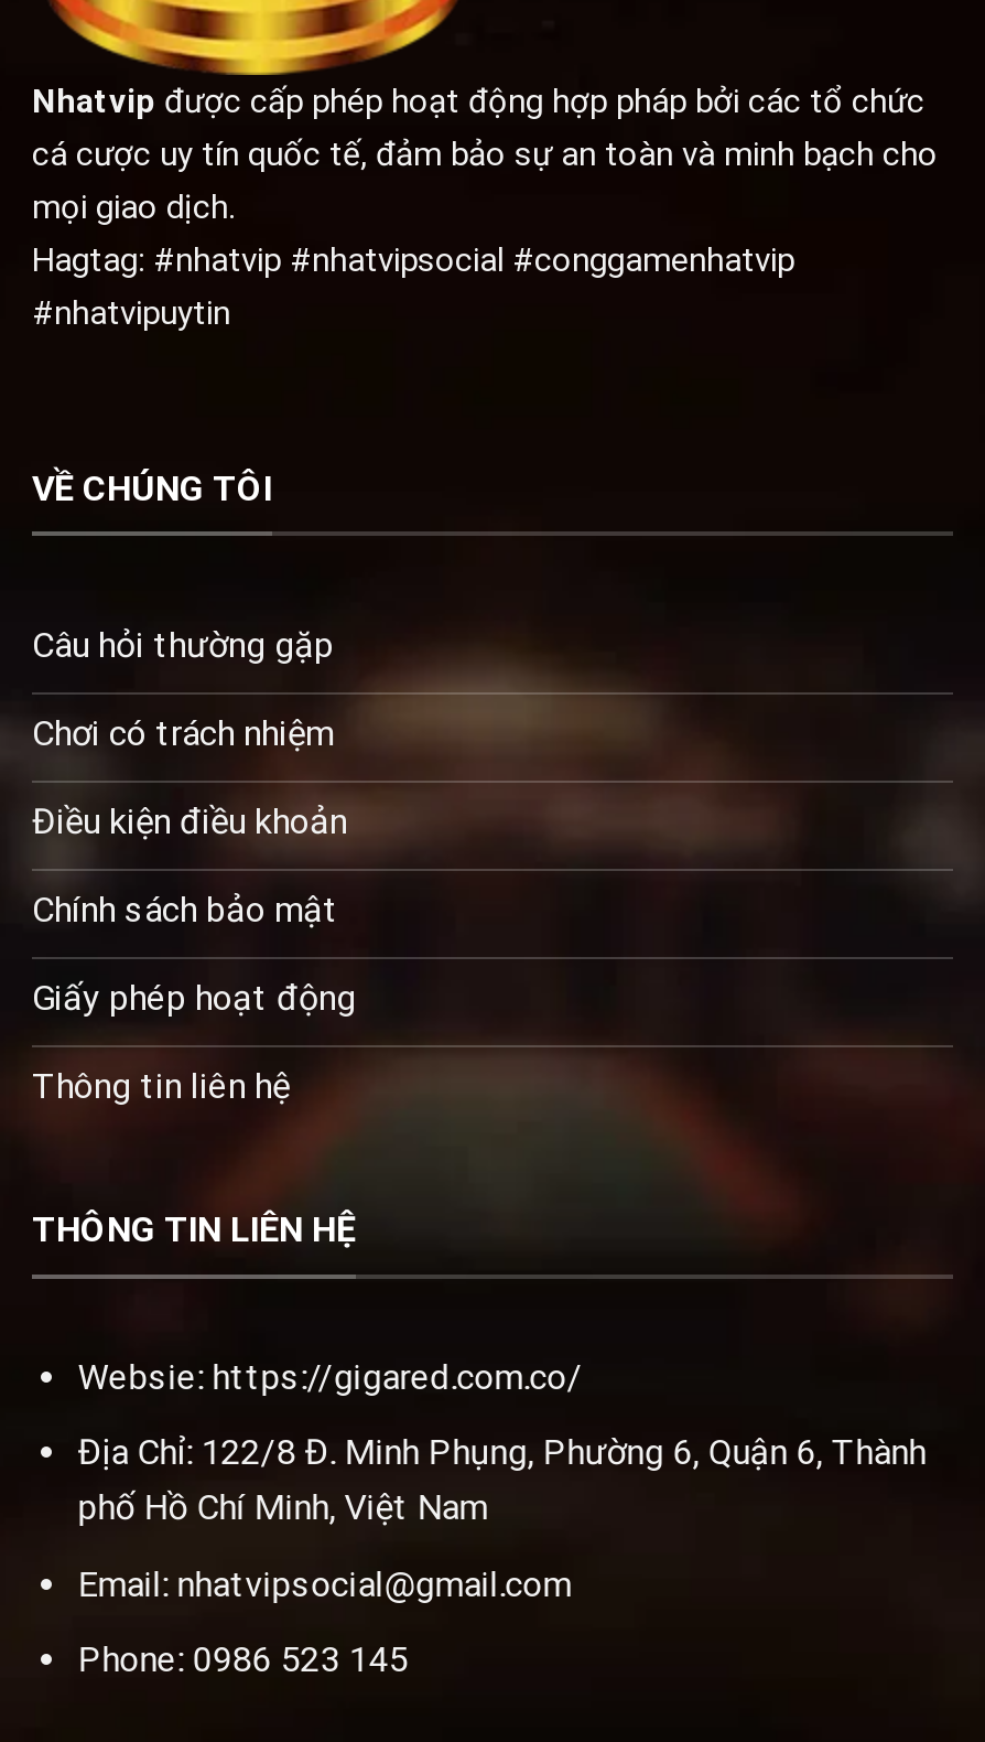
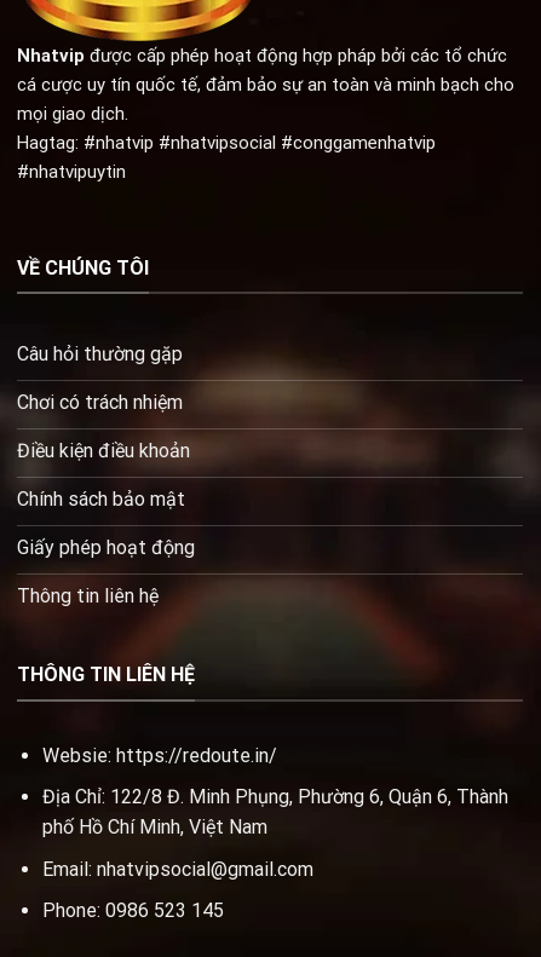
- Websie: https://gigared.com.co/
+ Websie: https://redoute.in/
